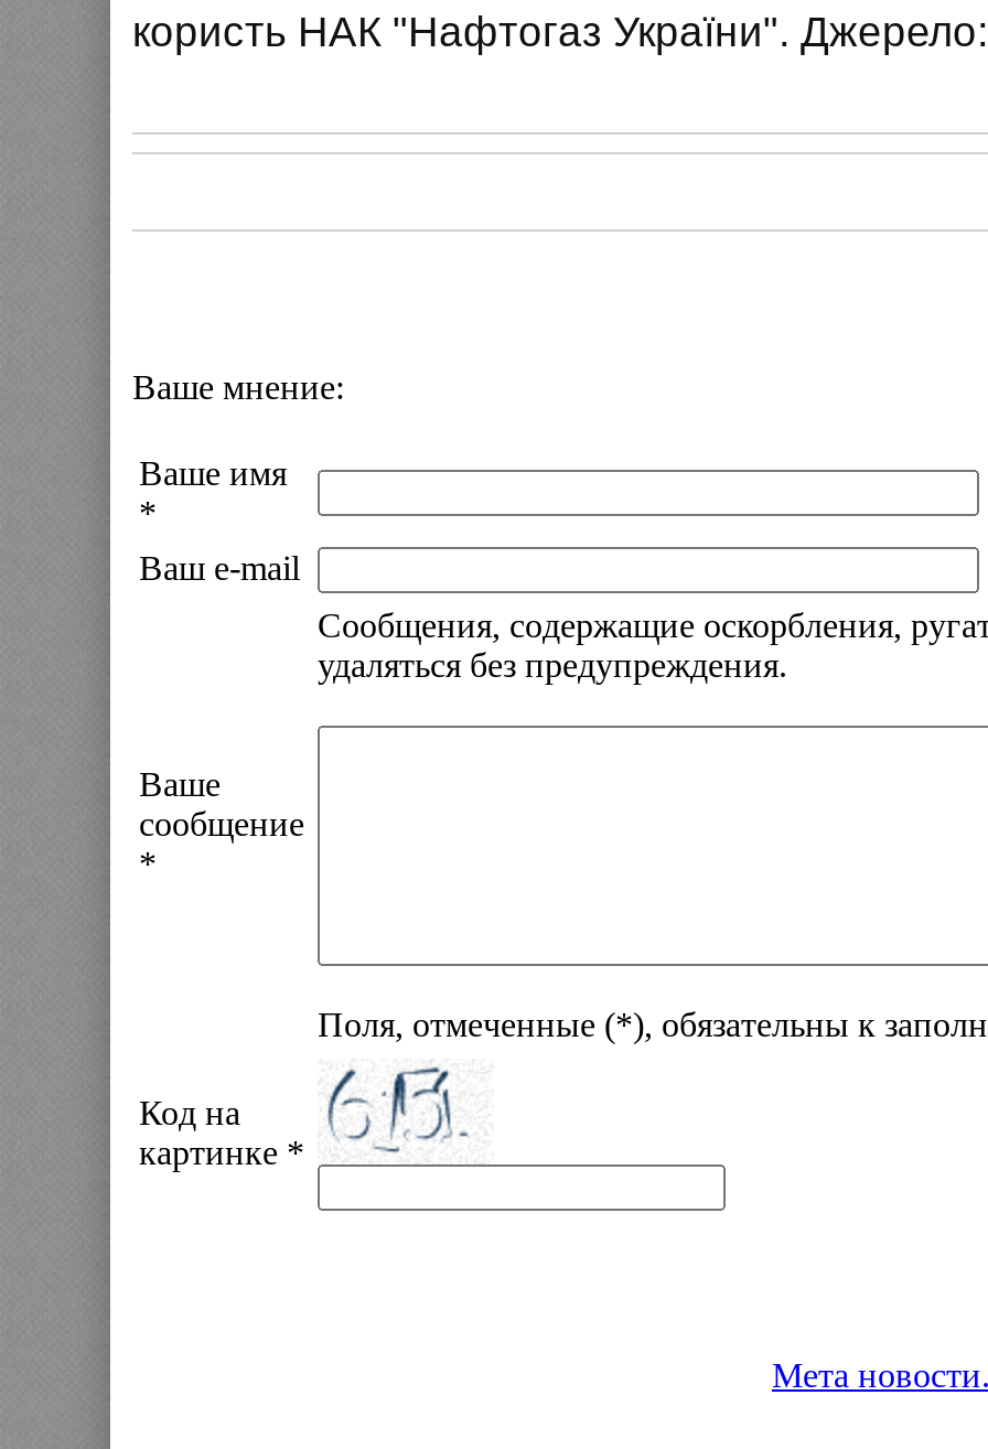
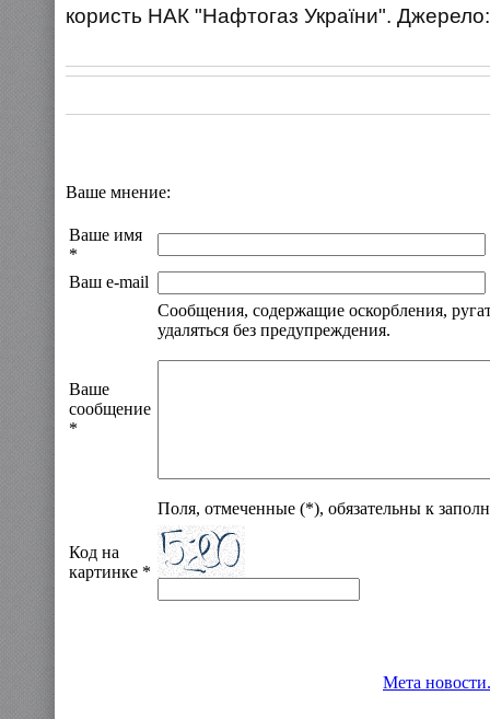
- [image]
+ [image]
